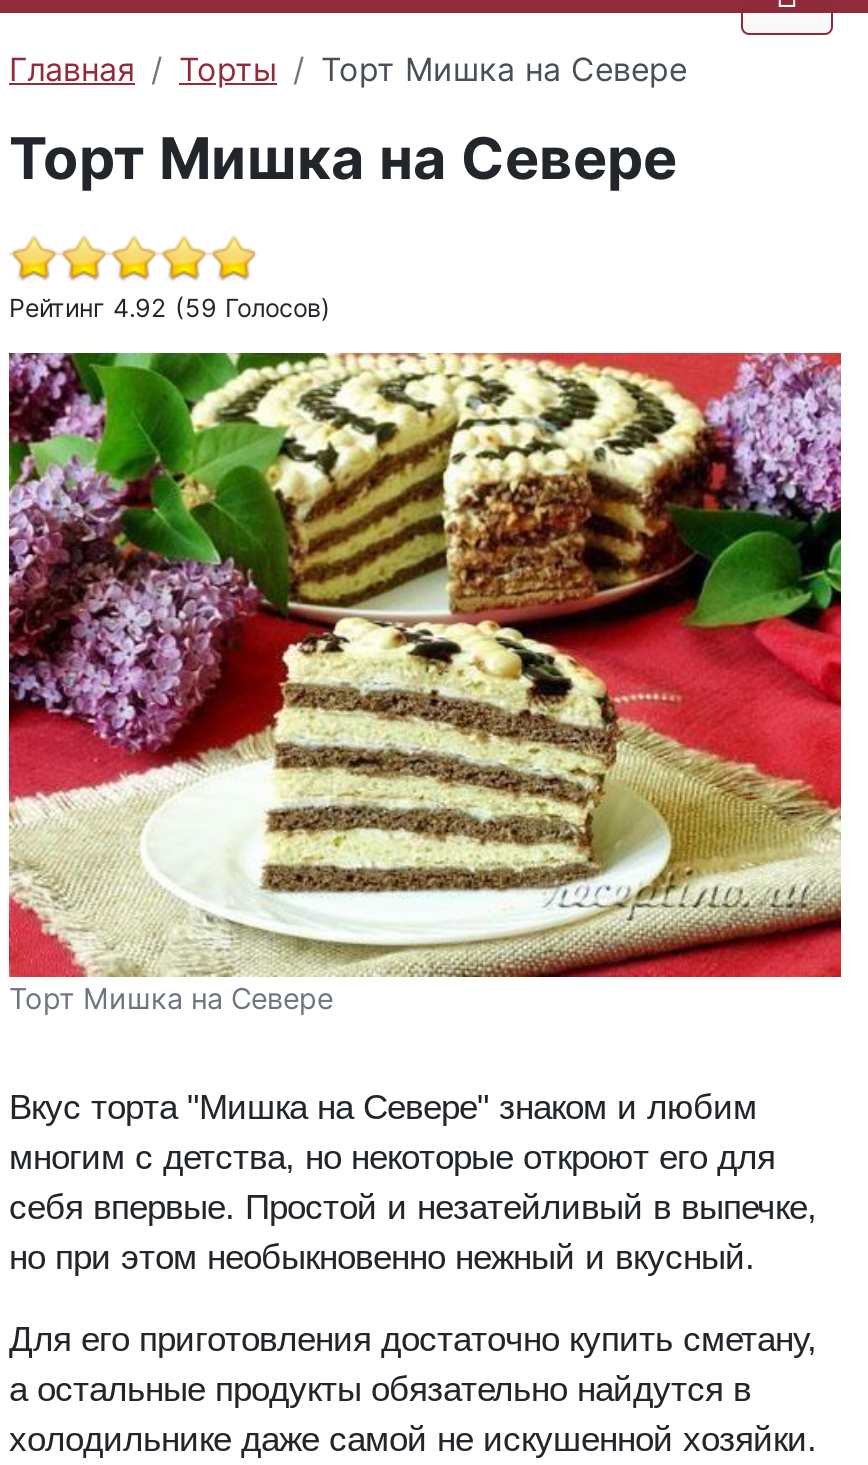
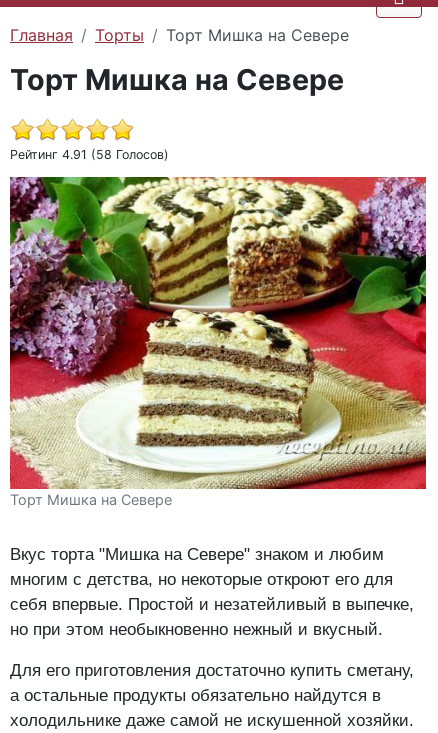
- Рейтинг 4.92 (59 Голосов)
+ Рейтинг 4.91 (58 Голосов)
